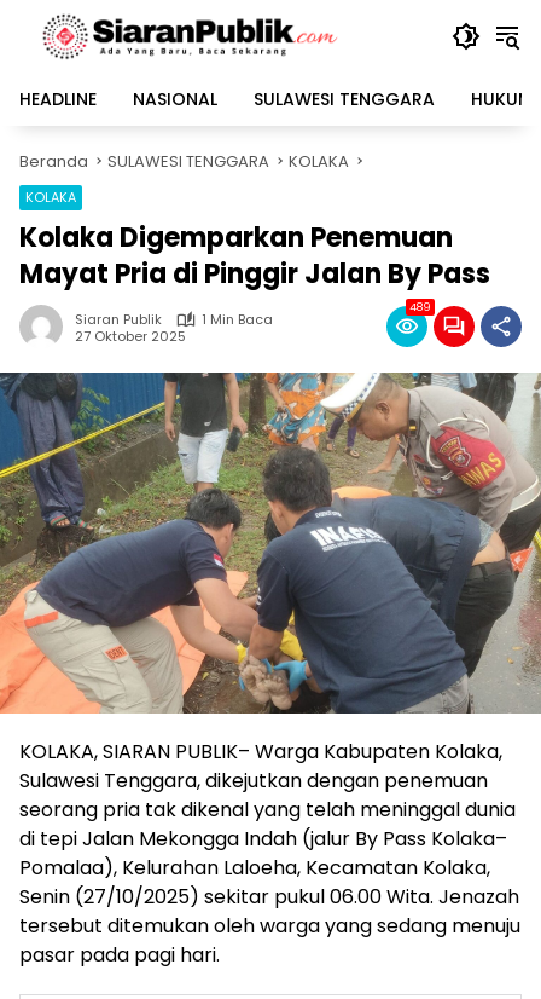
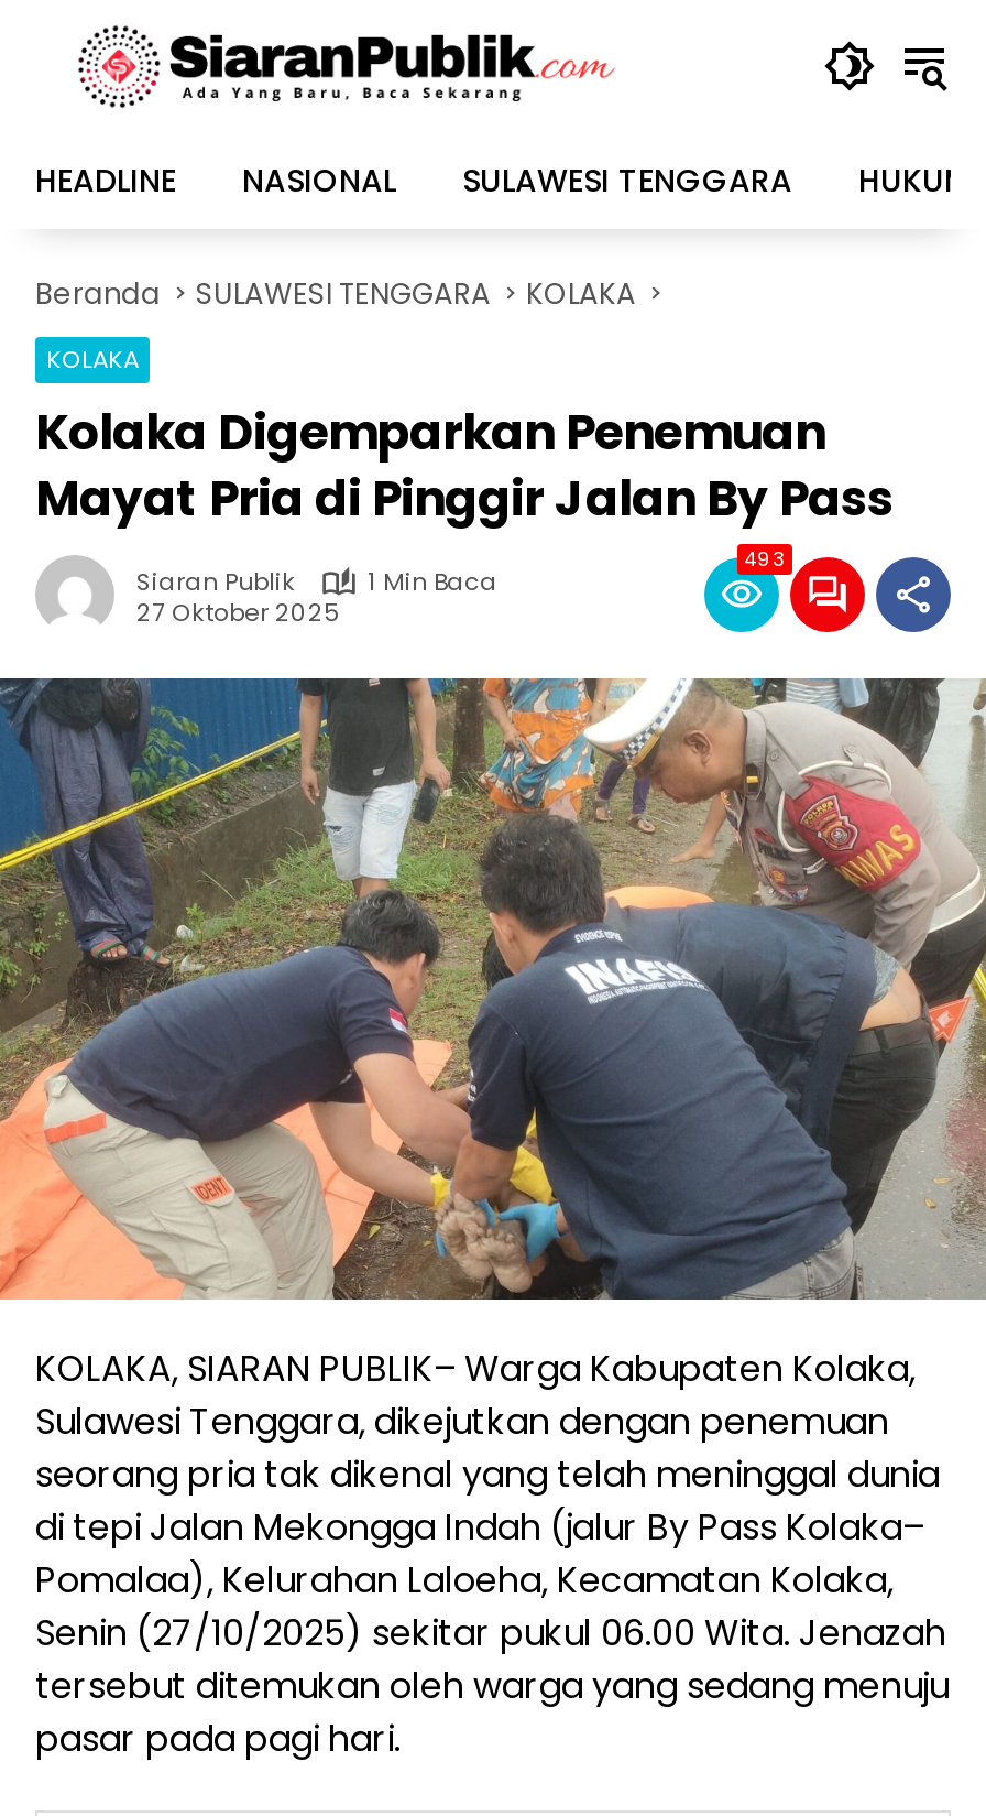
- 489
+ 493
